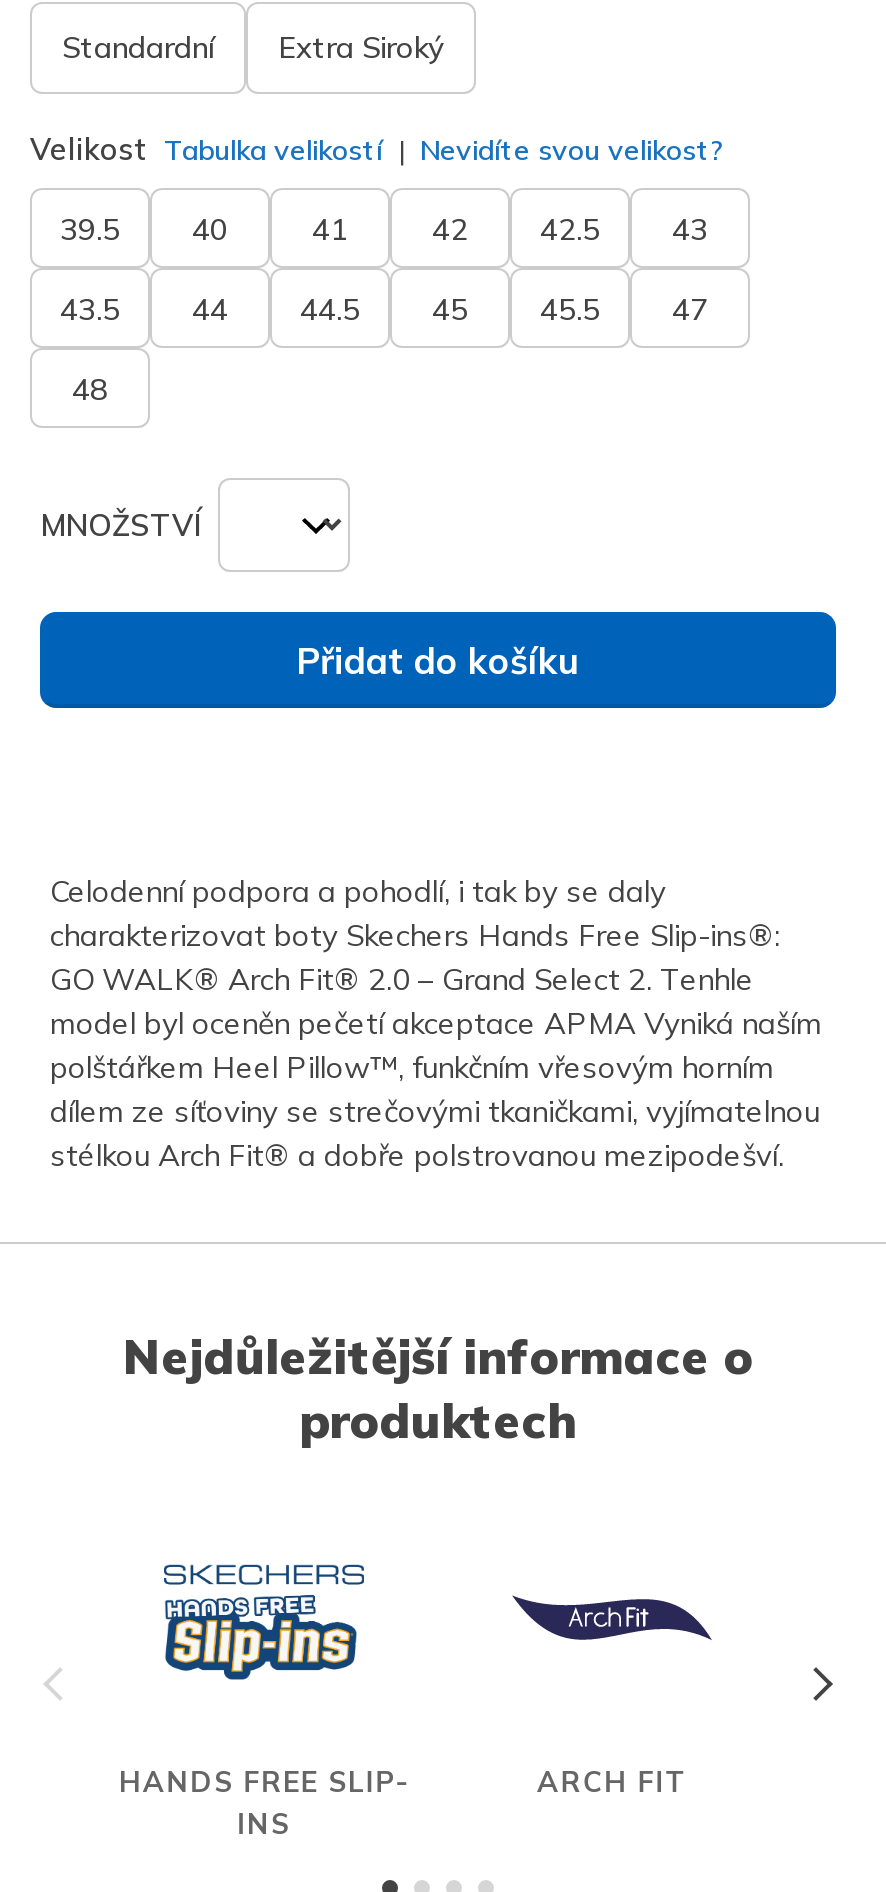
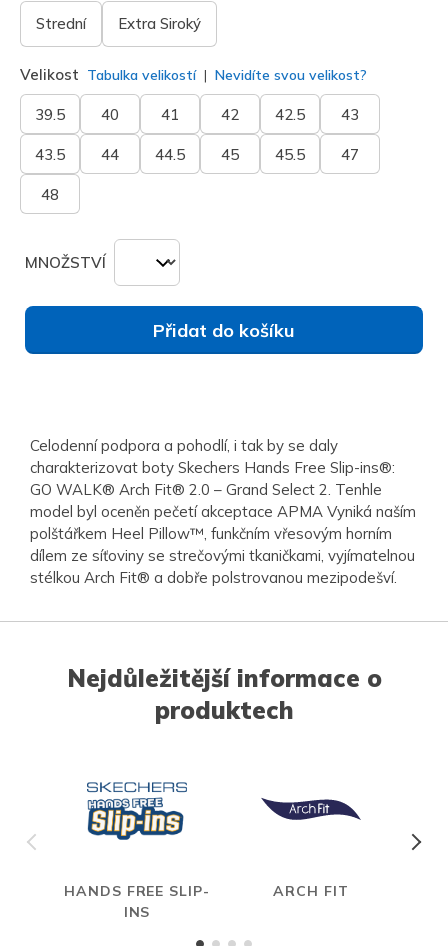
- Standardní
+ Strední
